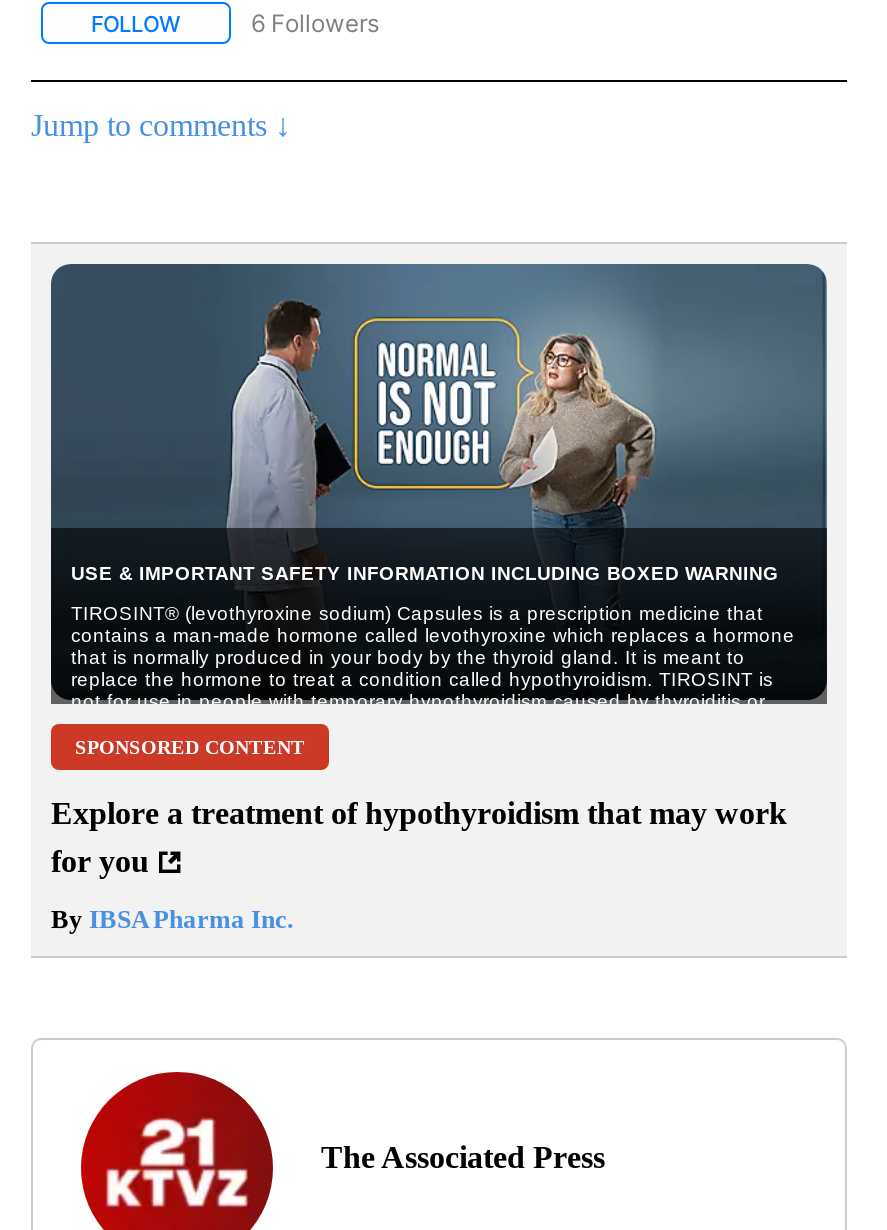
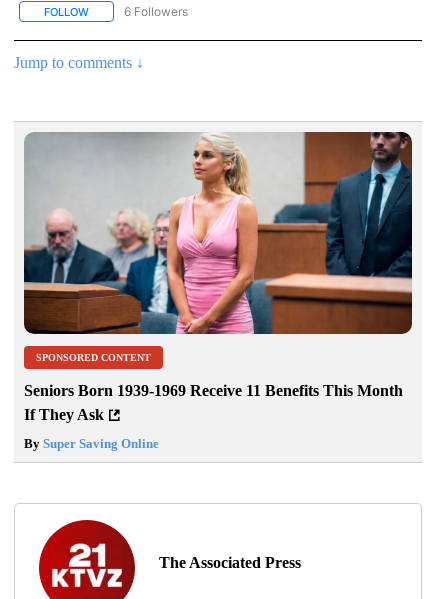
- [image]
+ [image]

- Explore a treatment of hypothyroidism that may work
- for you
+ Seniors Born 1939-1969 Receive 11 Benefits This Month
+ If They Ask

- By IBSA Pharma Inc.
+ By Super Saving Online
